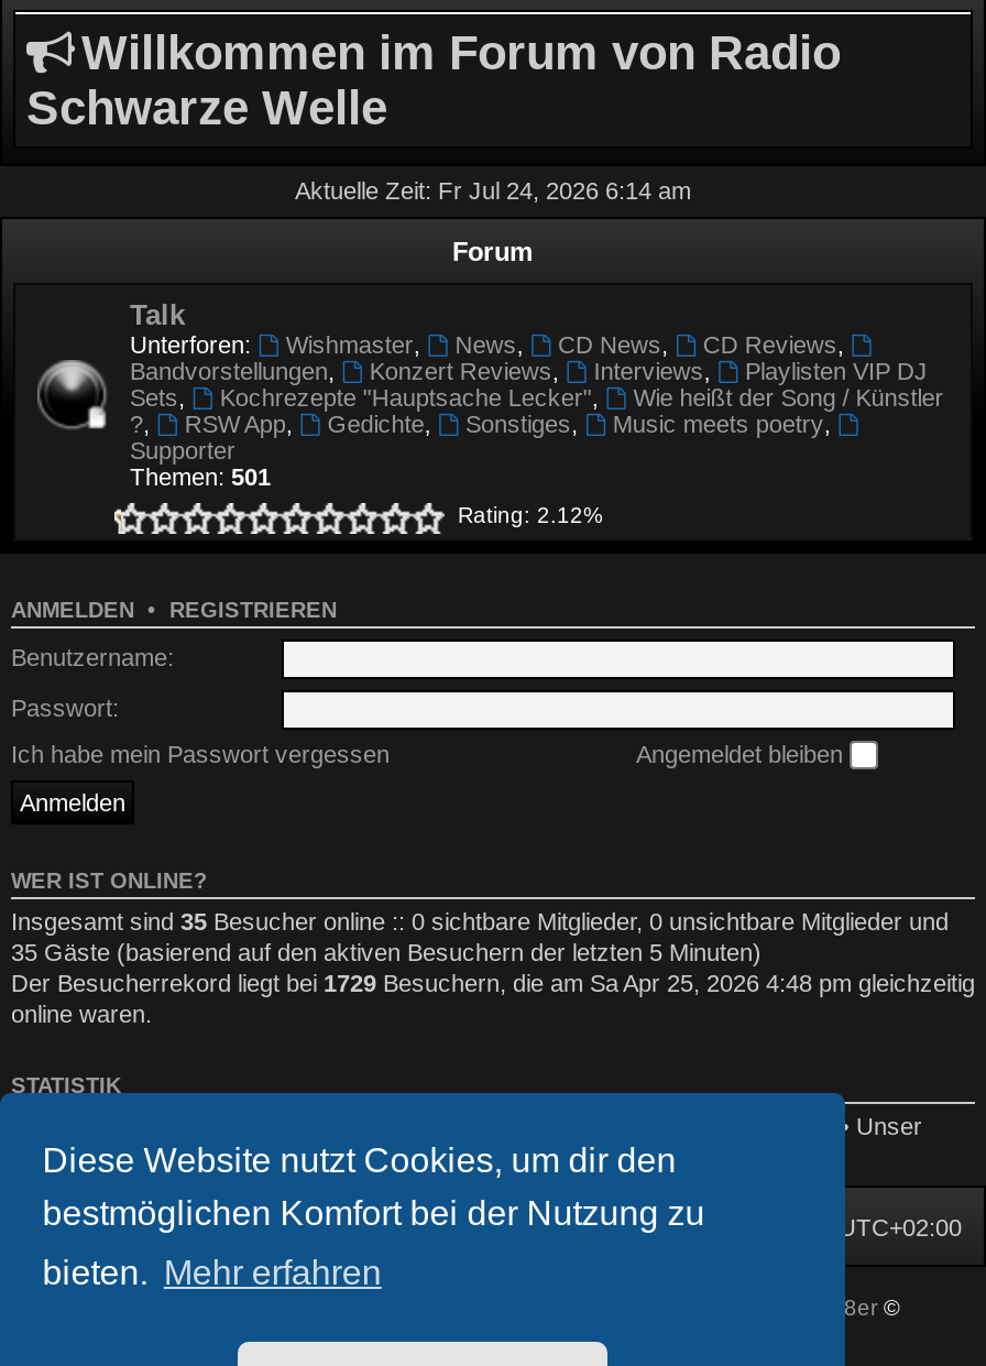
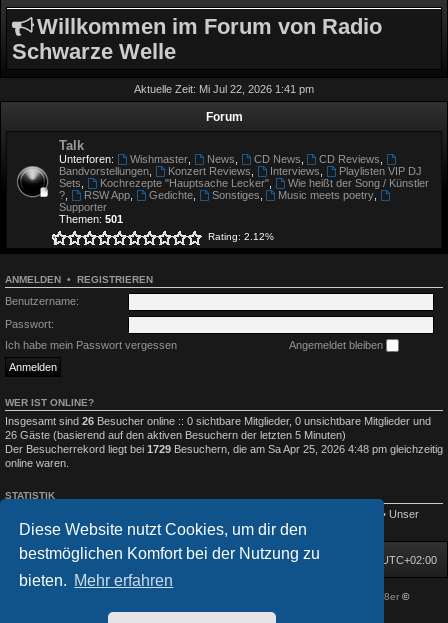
- Aktuelle Zeit: Fr Jul 24, 2026 6:14 am
+ Aktuelle Zeit: Mi Jul 22, 2026 1:41 pm

- Insgesamt sind 35 Besucher online :: 0 sichtbare Mitglieder, 0 unsichtbare Mitglieder und
+ Insgesamt sind 26 Besucher online :: 0 sichtbare Mitglieder, 0 unsichtbare Mitglieder und

- 35 Gäste (basierend auf den aktiven Besuchern der letzten 5 Minuten)
+ 26 Gäste (basierend auf den aktiven Besuchern der letzten 5 Minuten)
